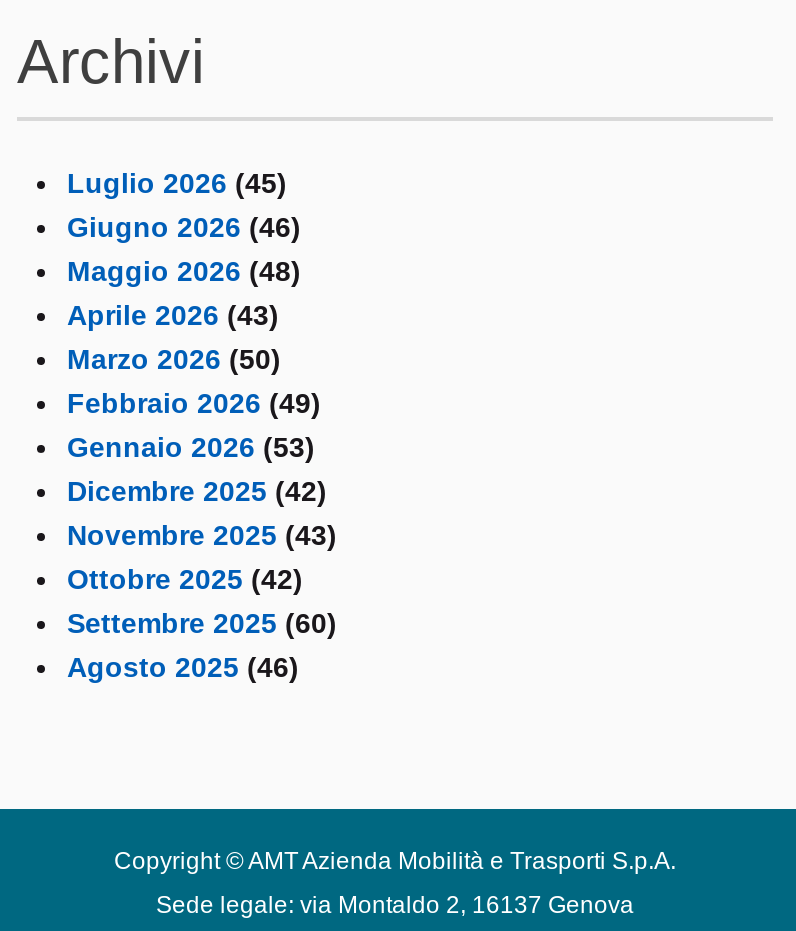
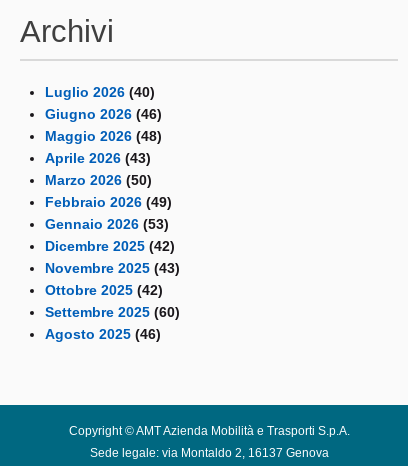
- Luglio 2026 (45)
+ Luglio 2026 (40)
